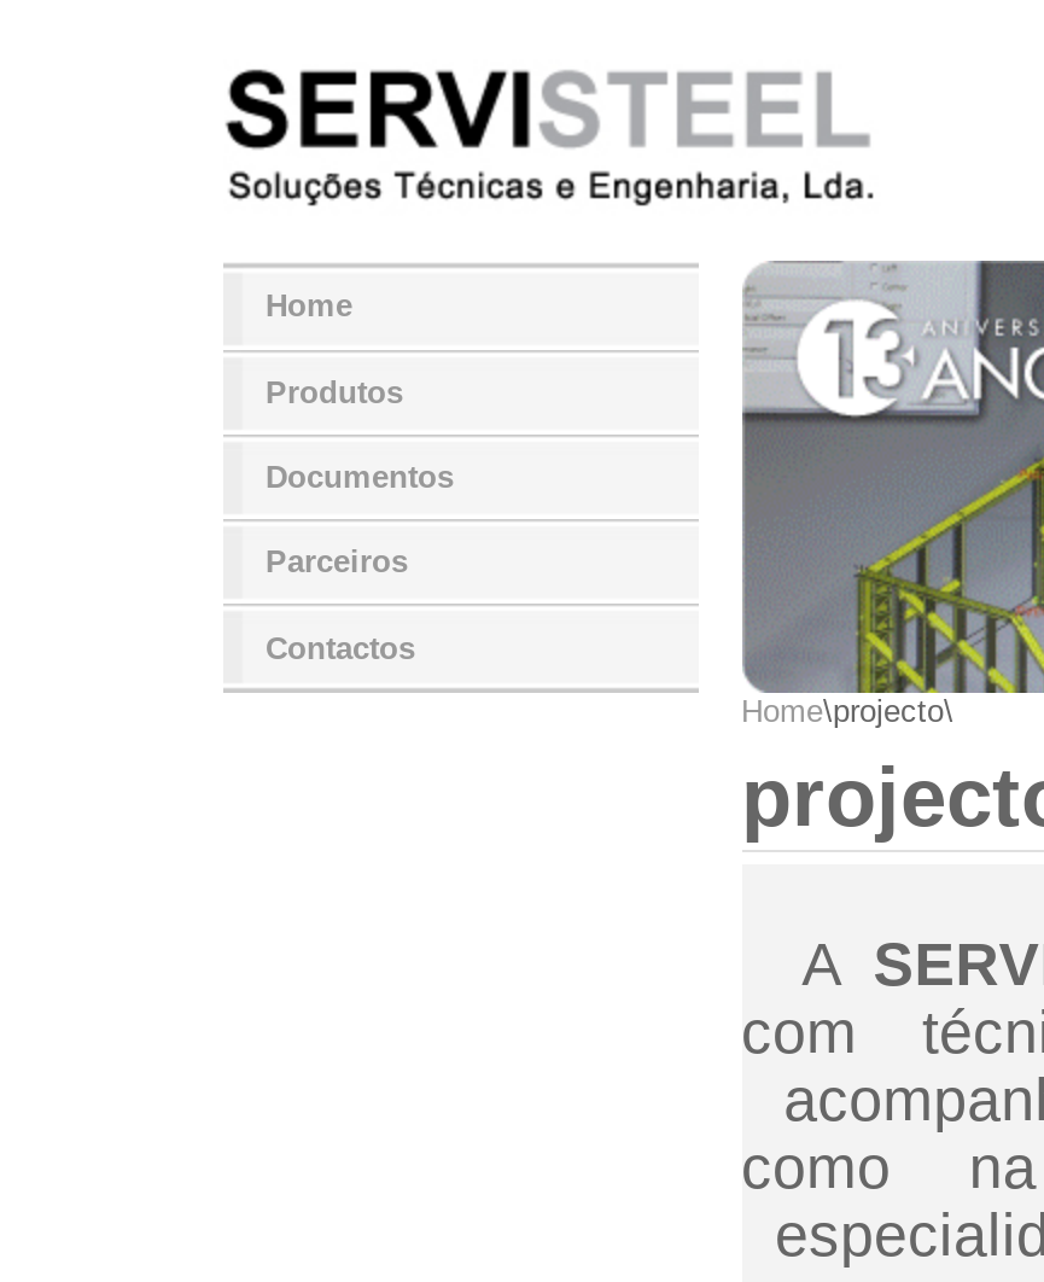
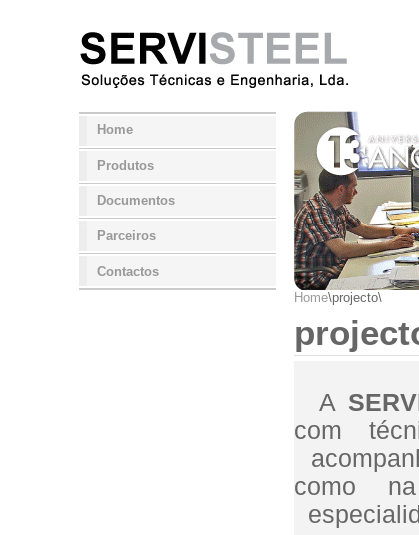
- [image]
+ [image]
